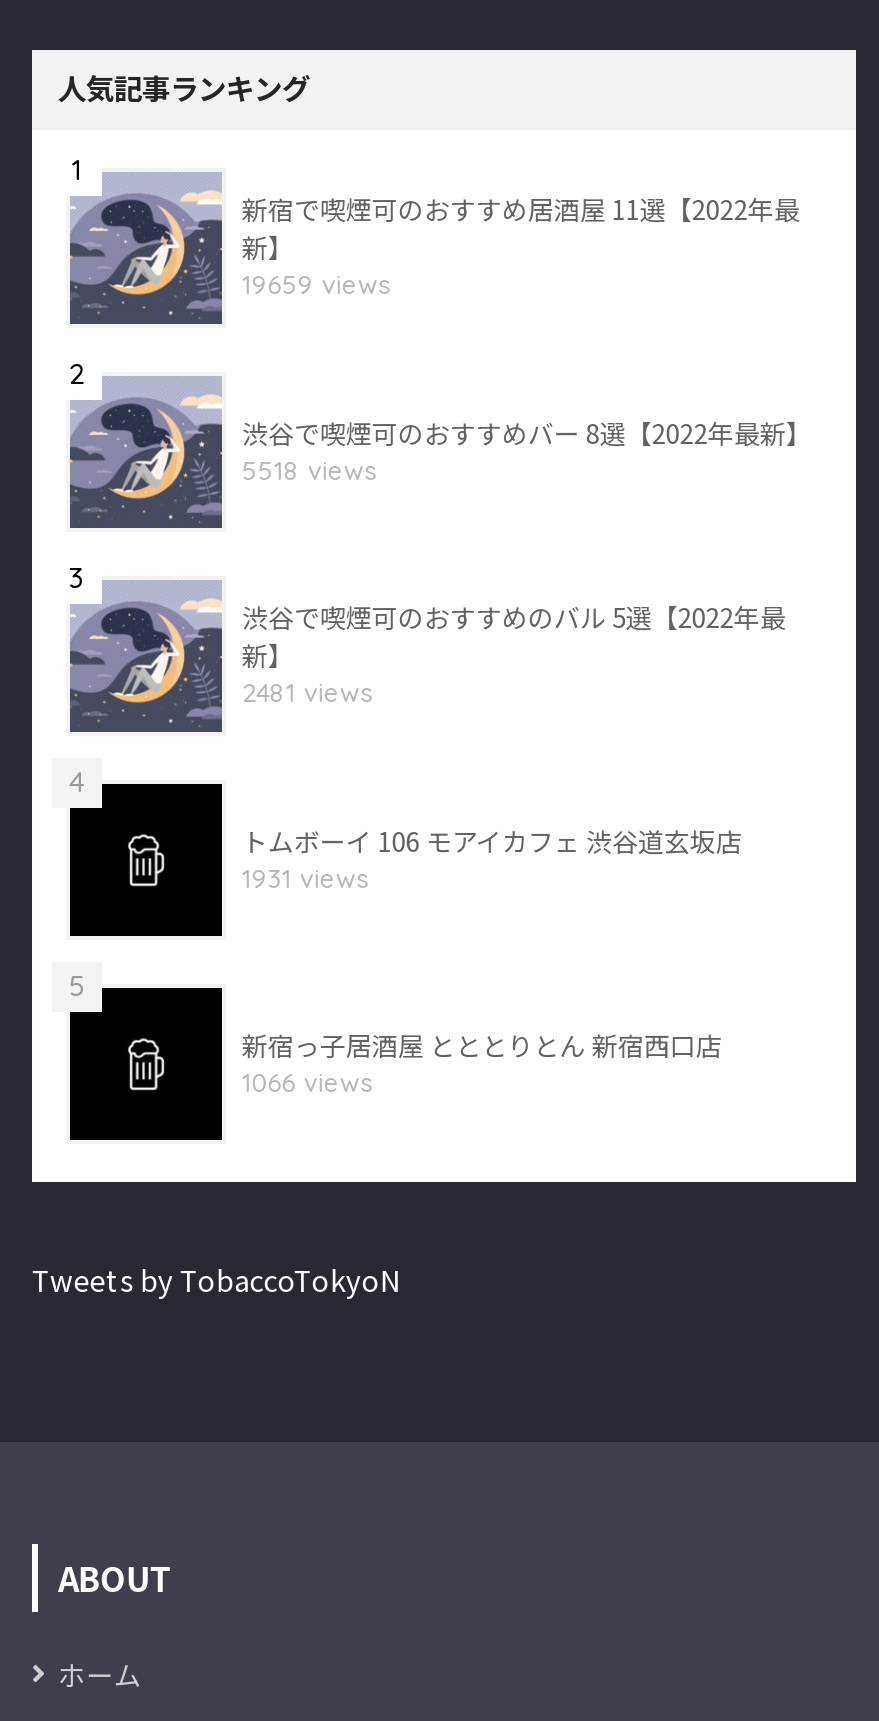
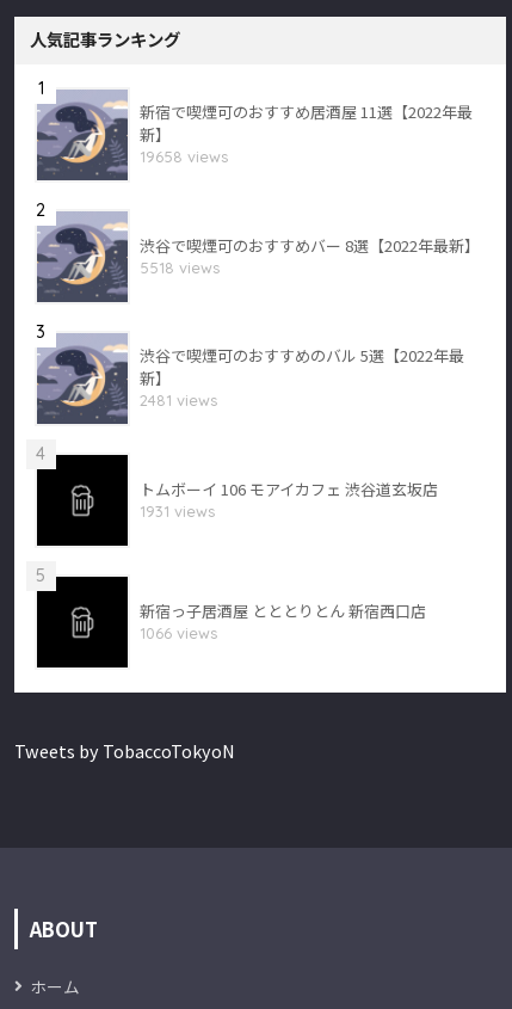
- 19659 views
+ 19658 views
